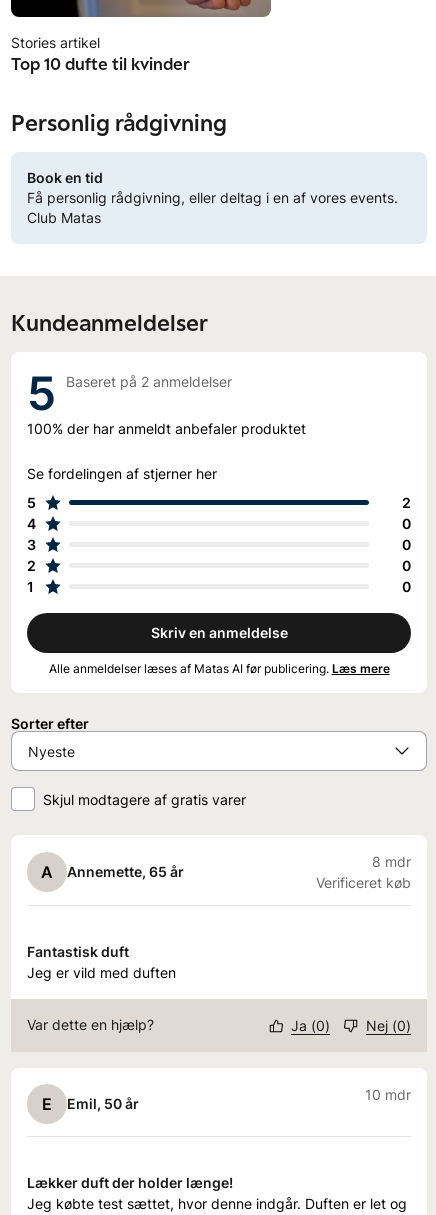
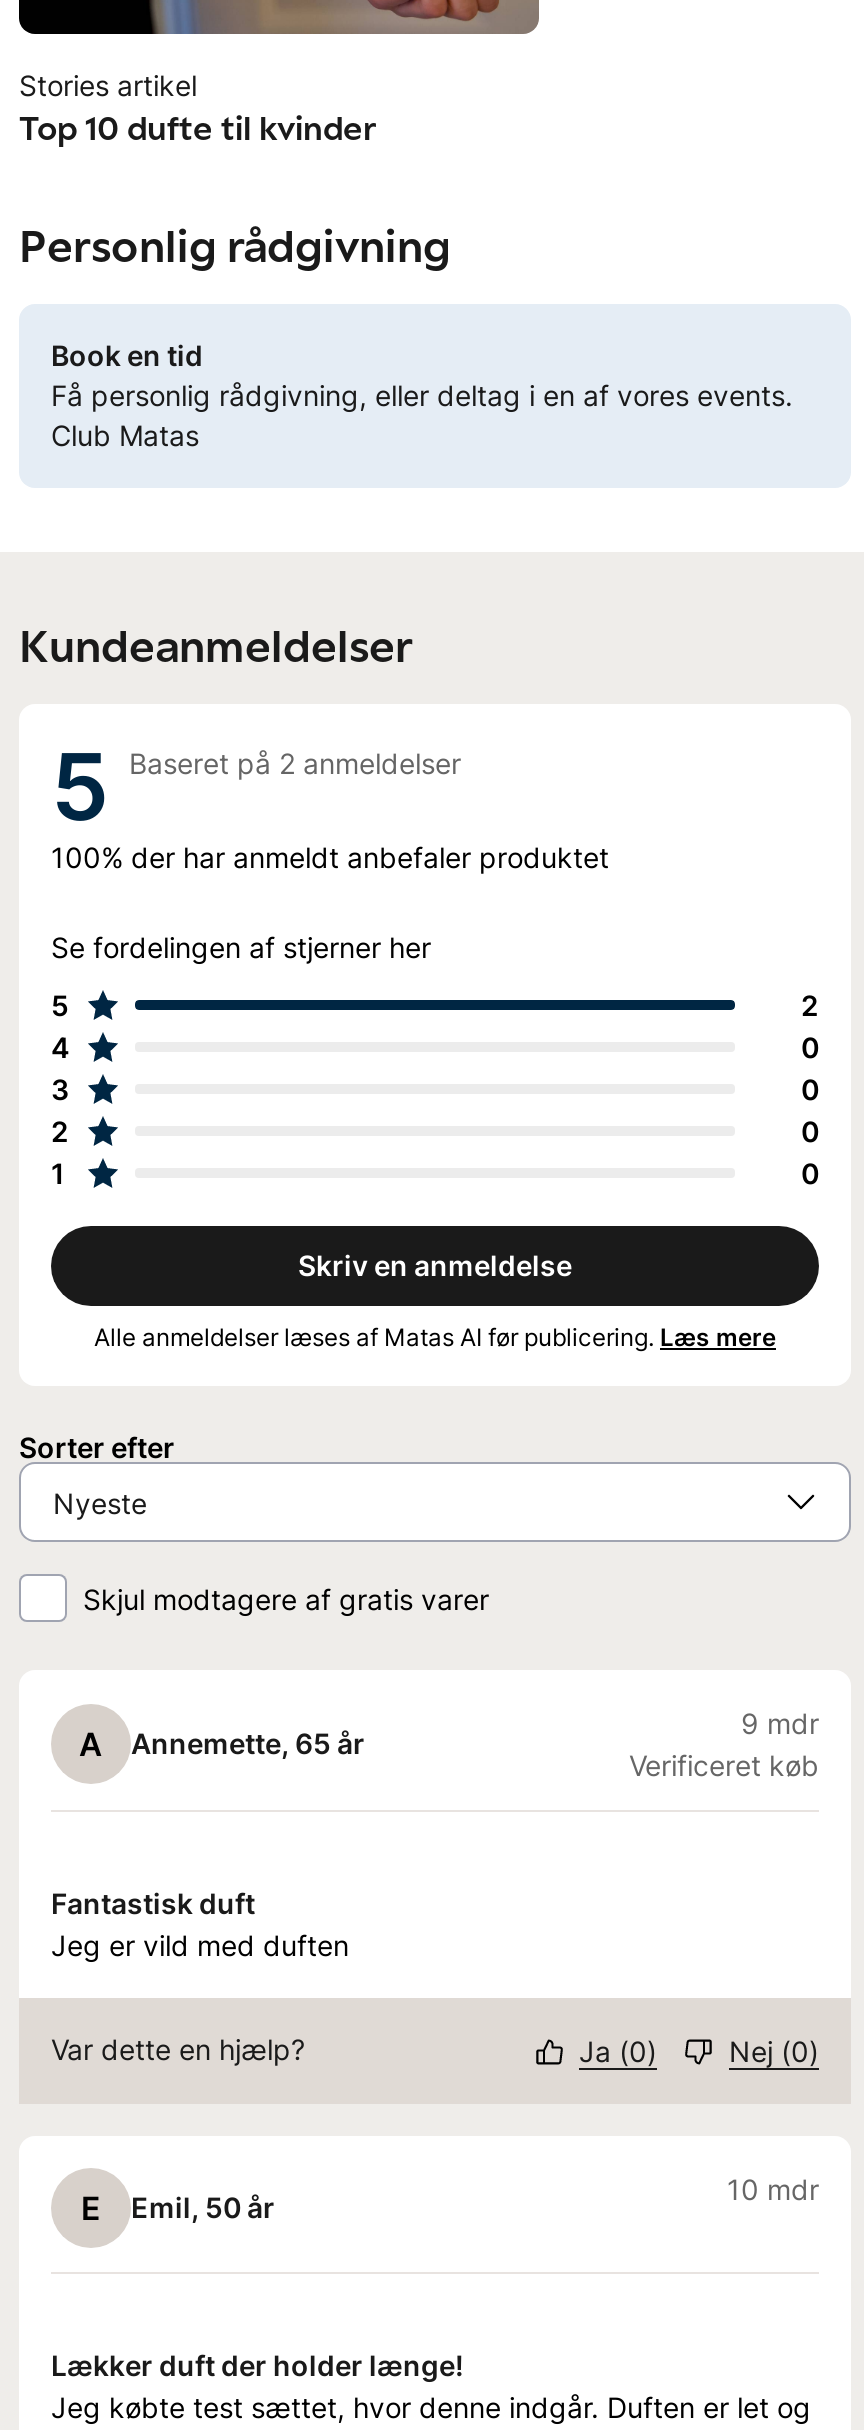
- 8 mdr
+ 9 mdr
